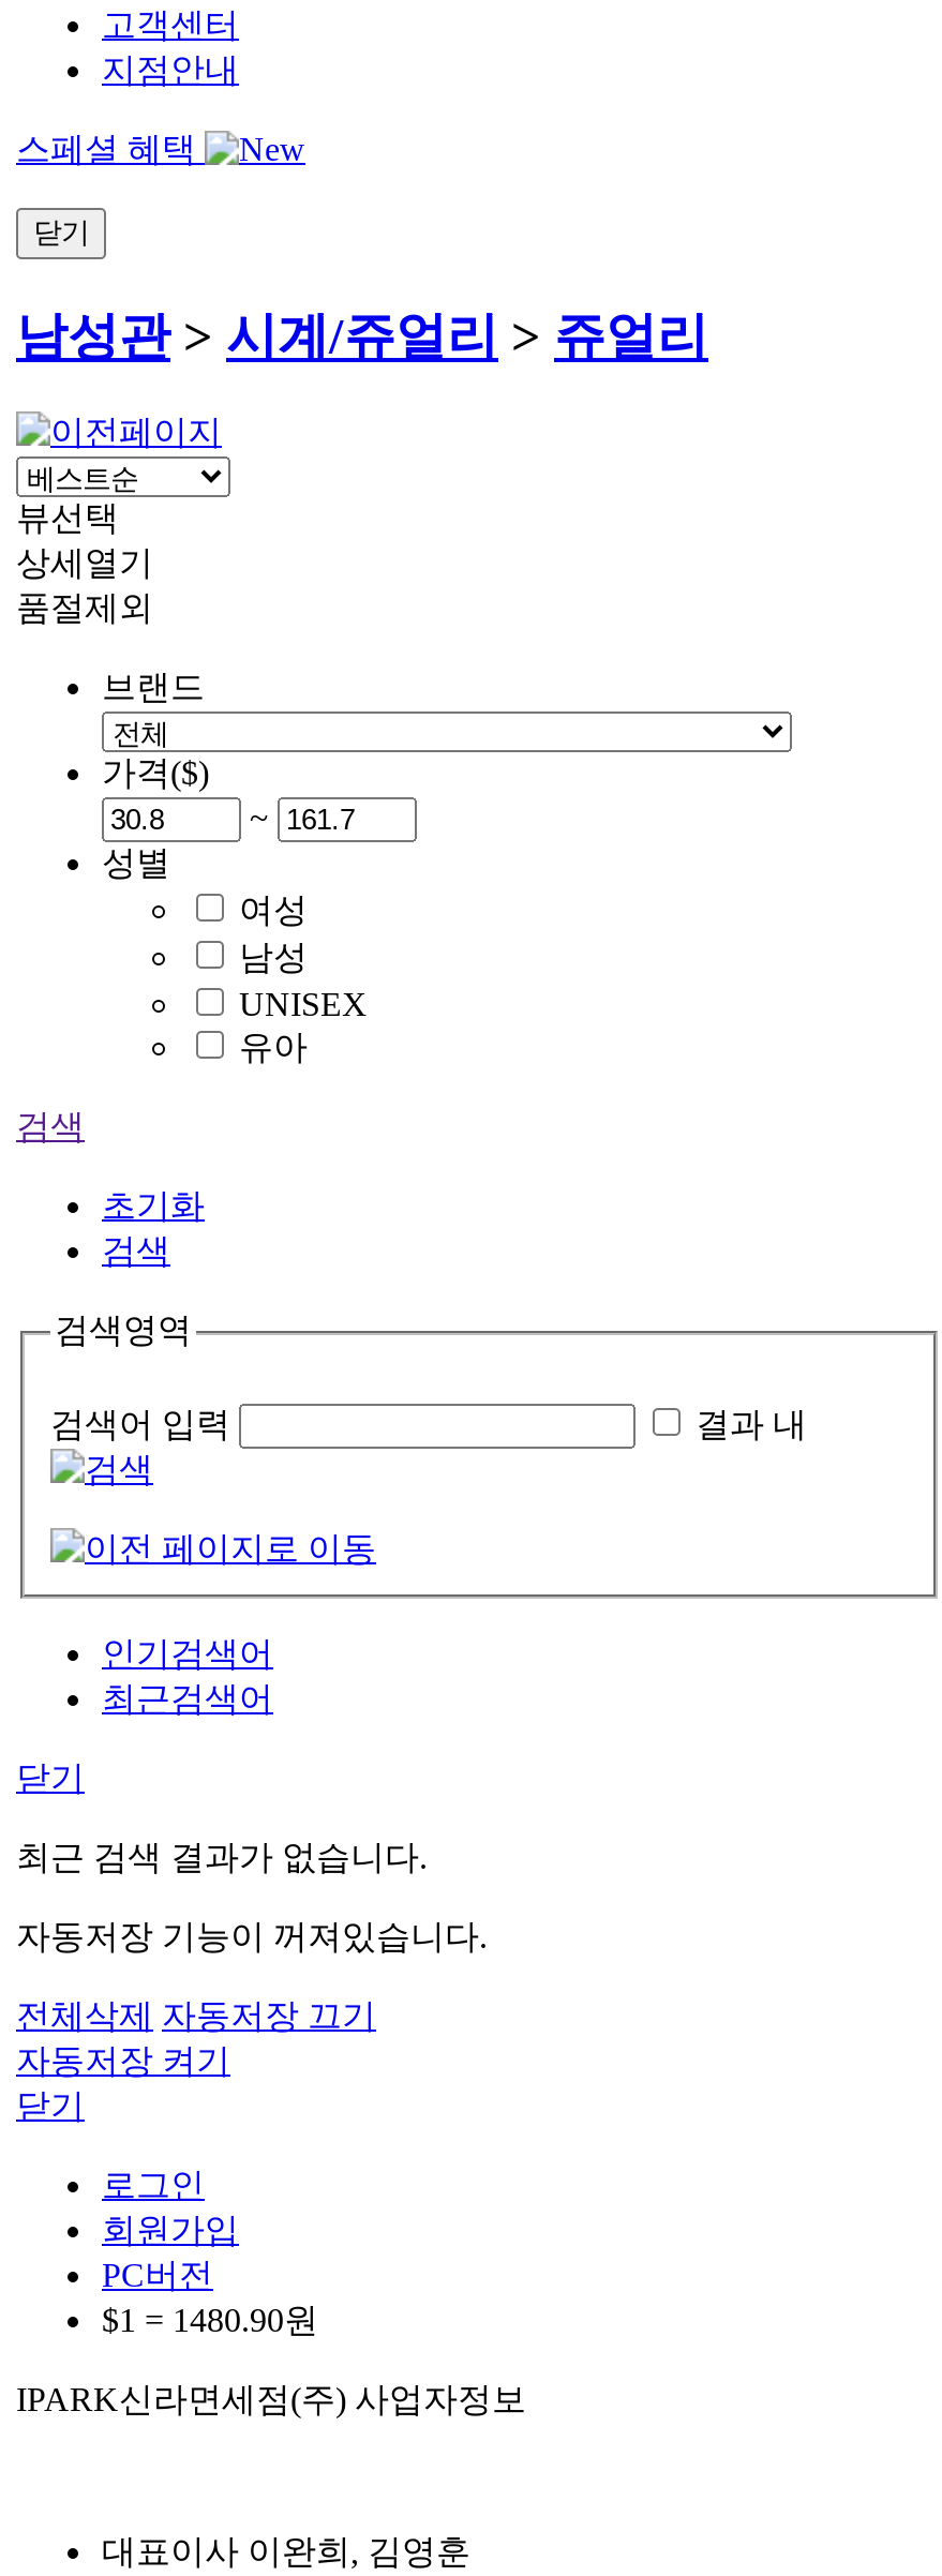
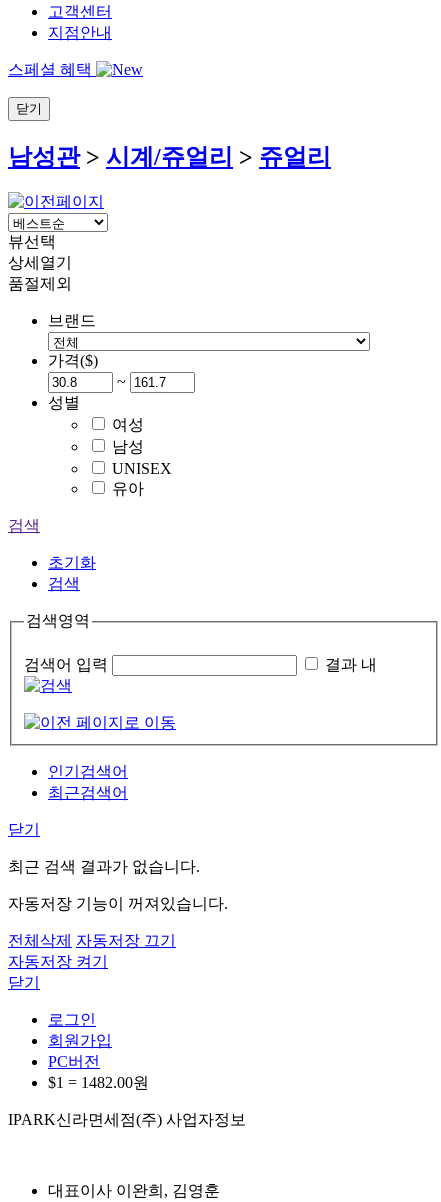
- $1 = 1480.90원
+ $1 = 1482.00원
